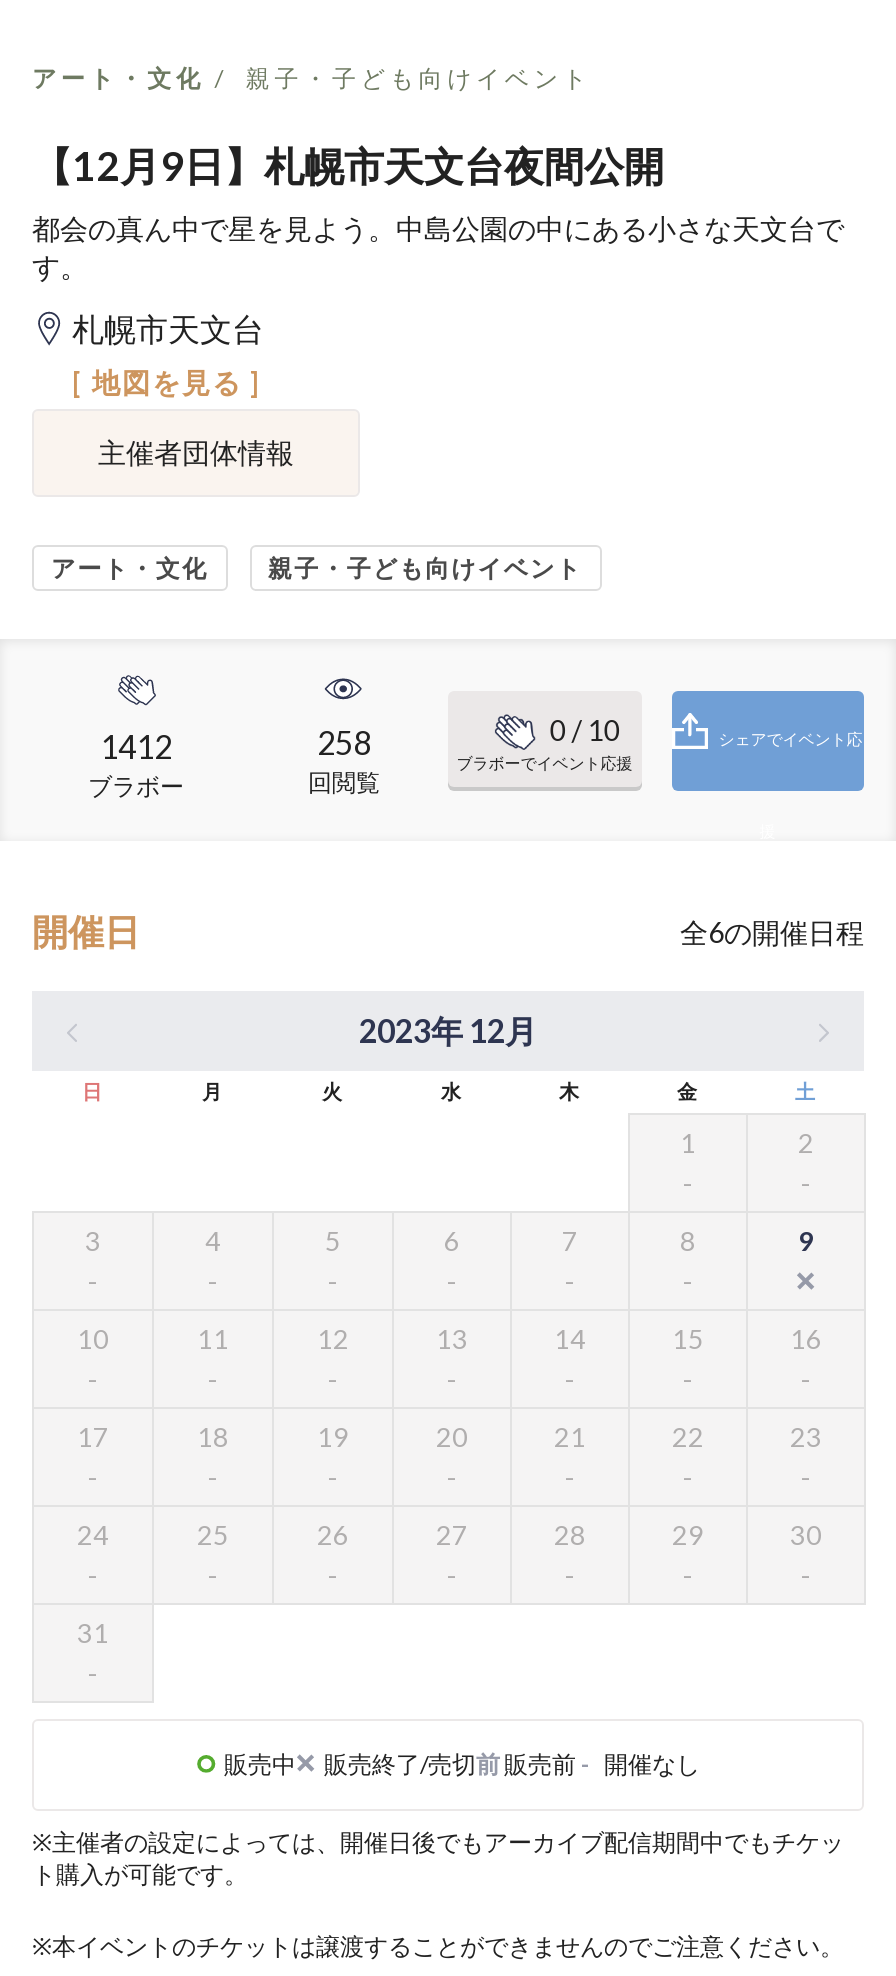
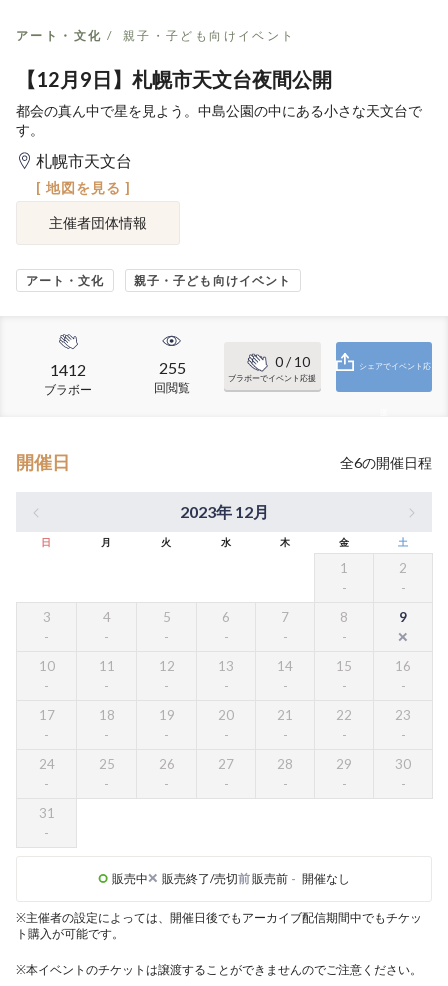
- 258
+ 255
